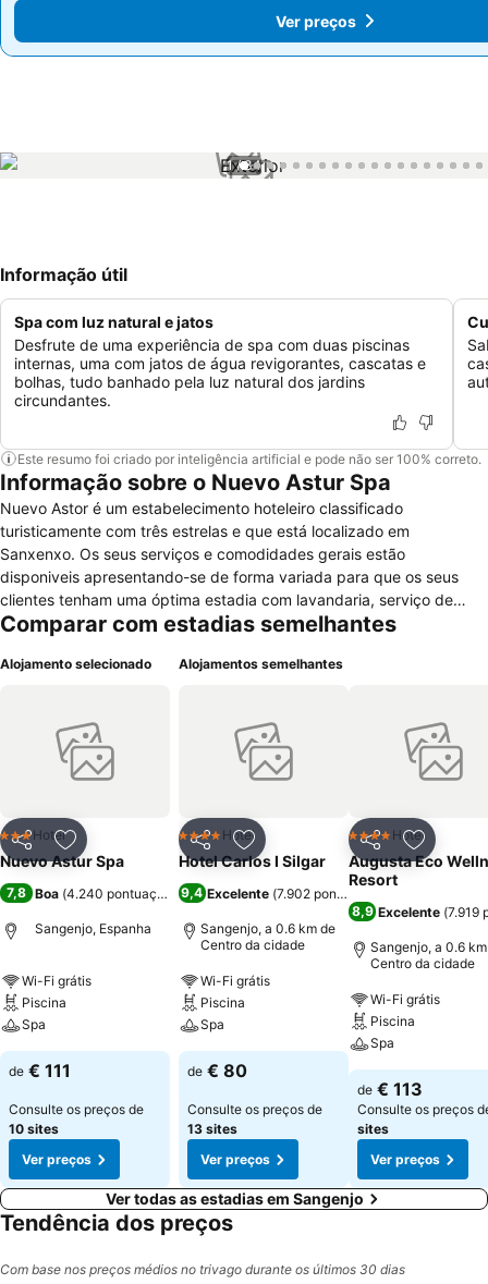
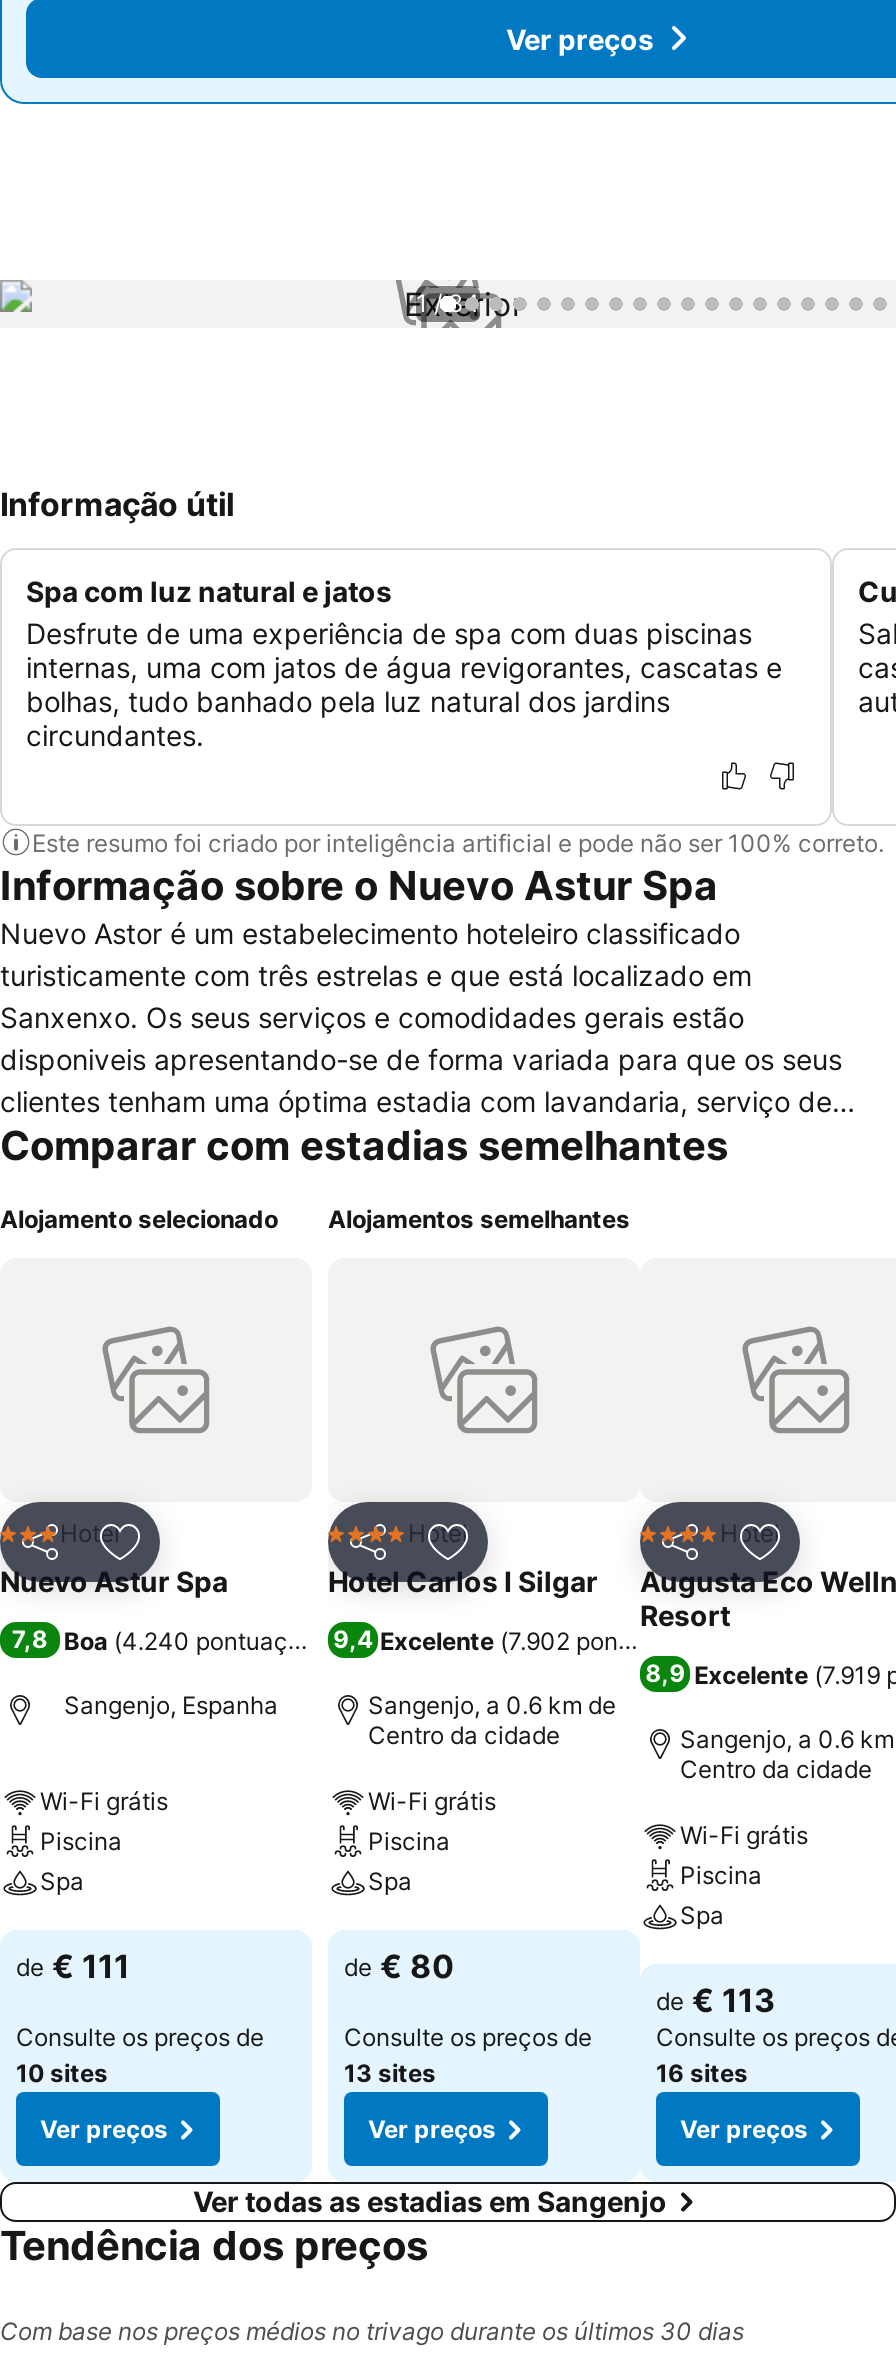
- sites
+ 16 sites
